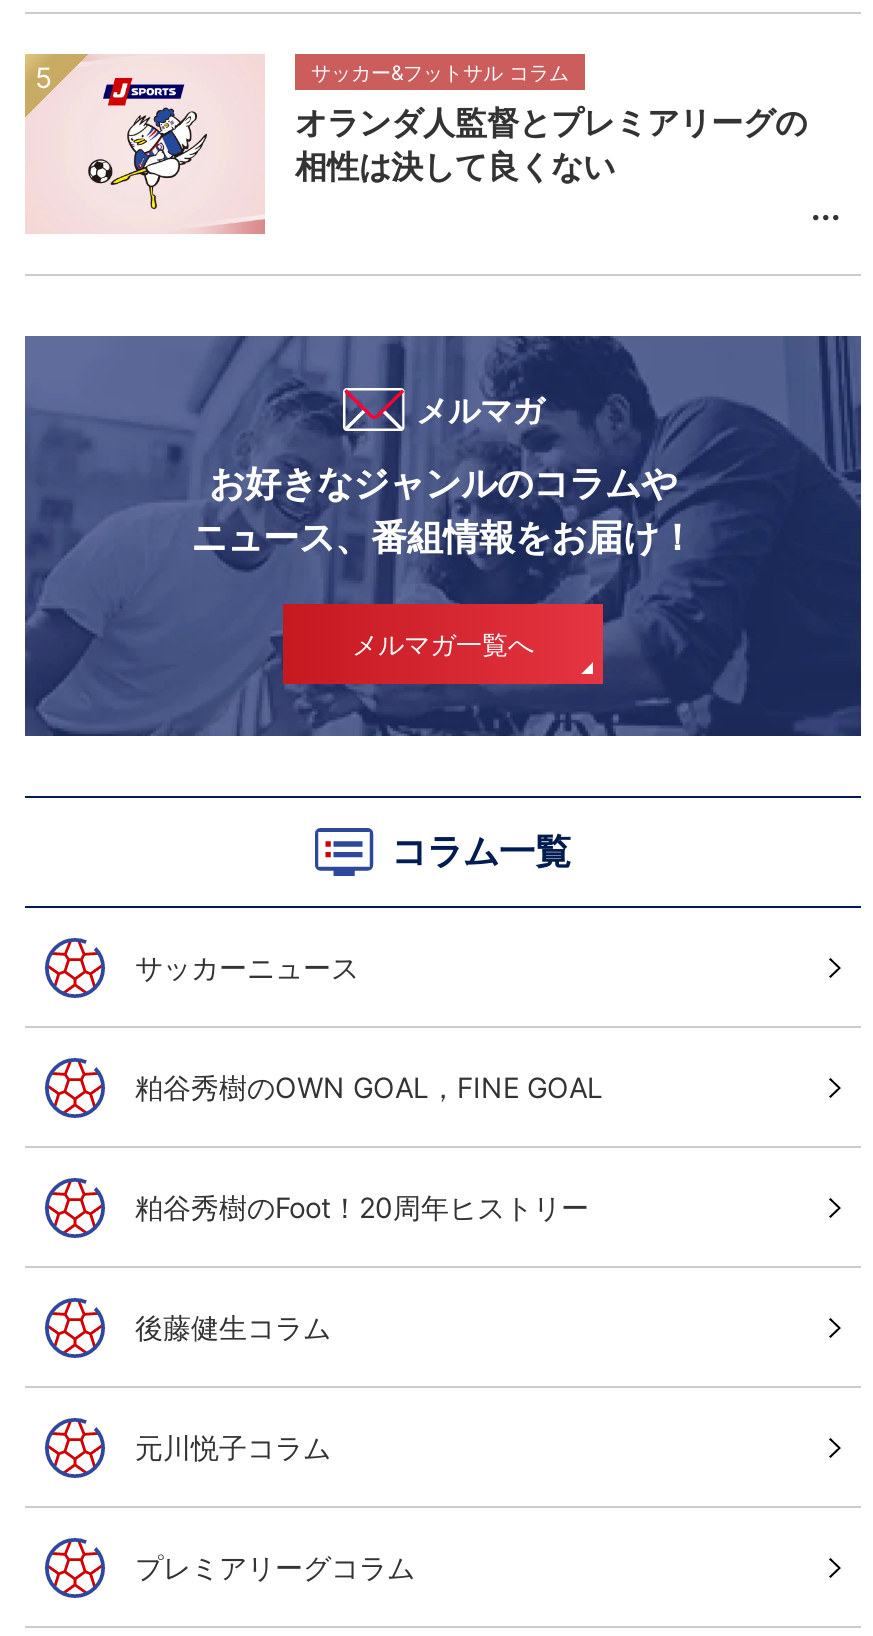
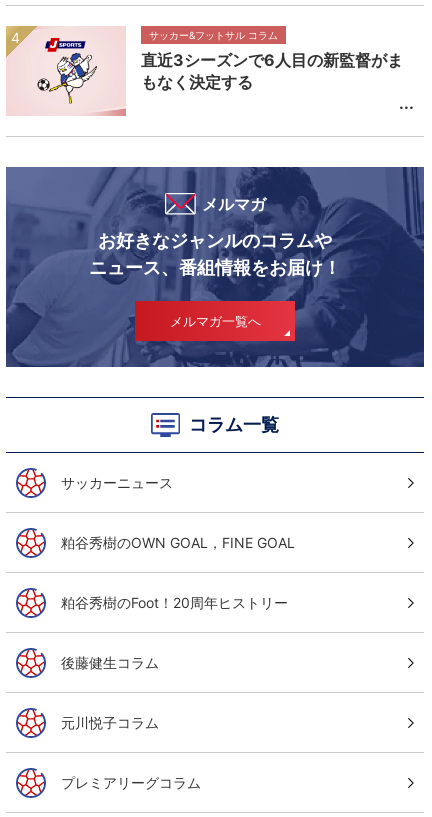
- オランダ人監督とプレミアリーグの
- 相性は決して良くない
+ 直近3シーズンで6人目の新監督がま
+ もなく決定する
